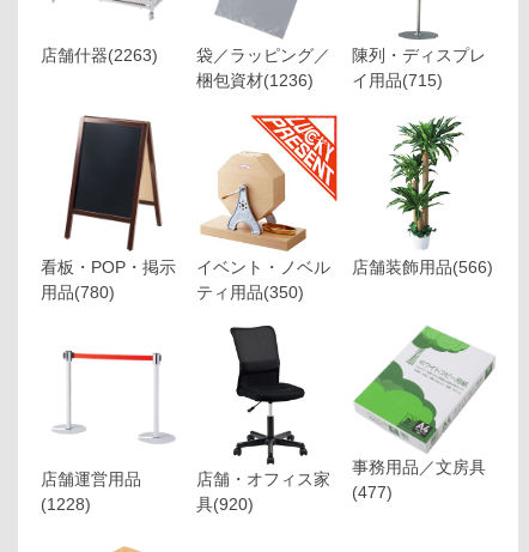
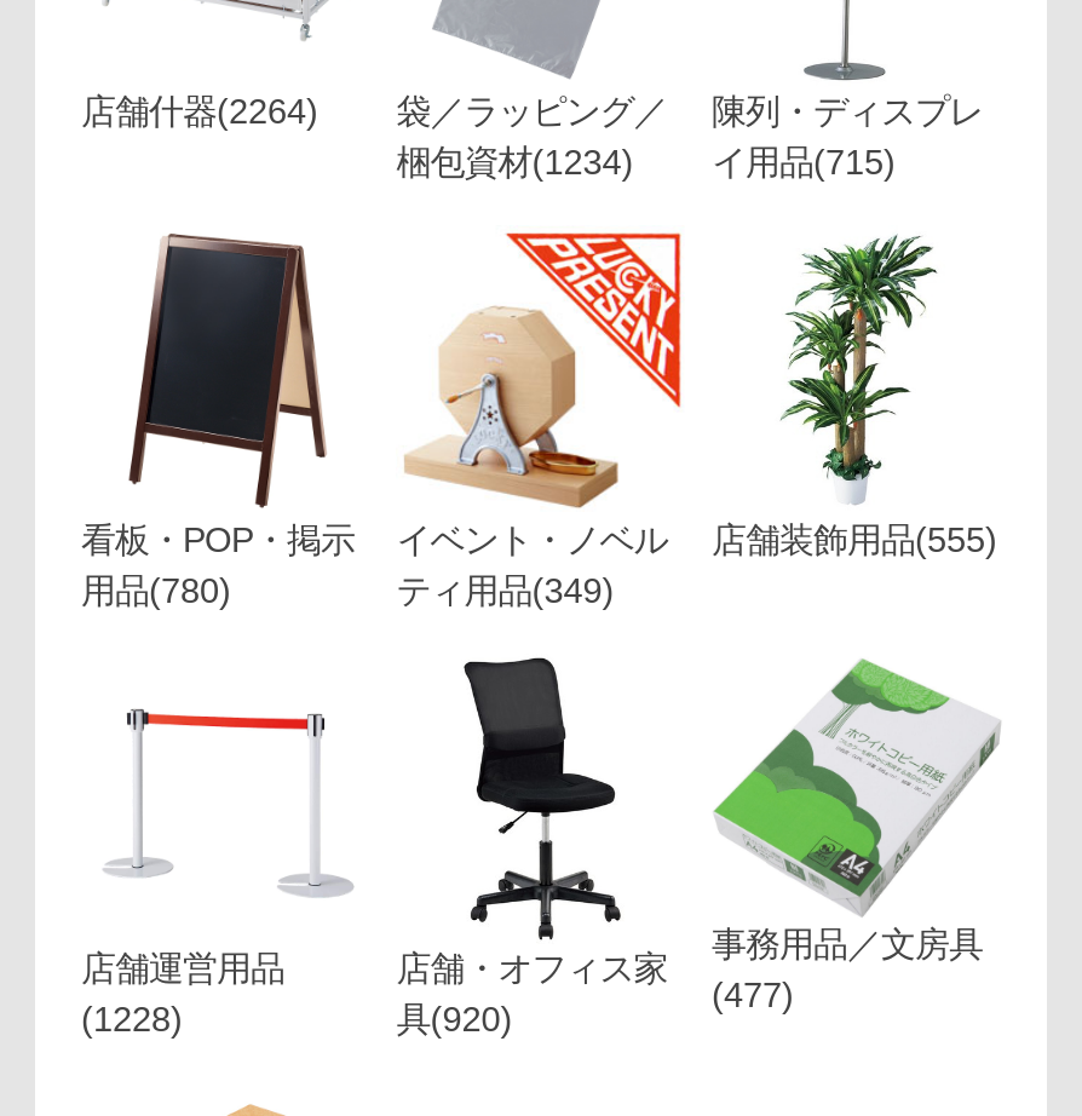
- 店舗什器(2263)
+ 店舗什器(2264)

- 梱包資材(1236)
+ 梱包資材(1234)

- 店舗装飾用品(566)
+ 店舗装飾用品(555)

- ティ用品(350)
+ ティ用品(349)
